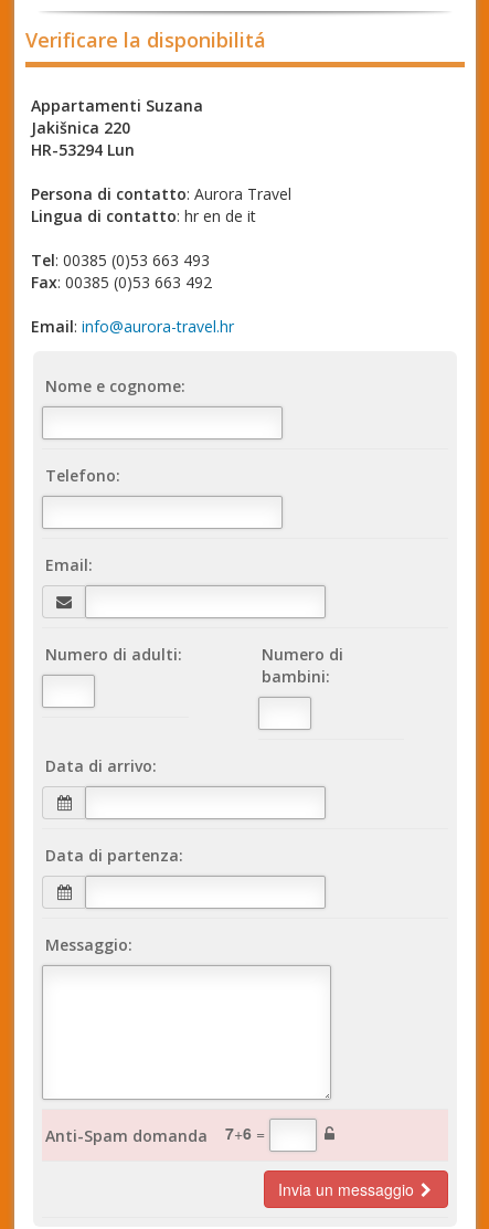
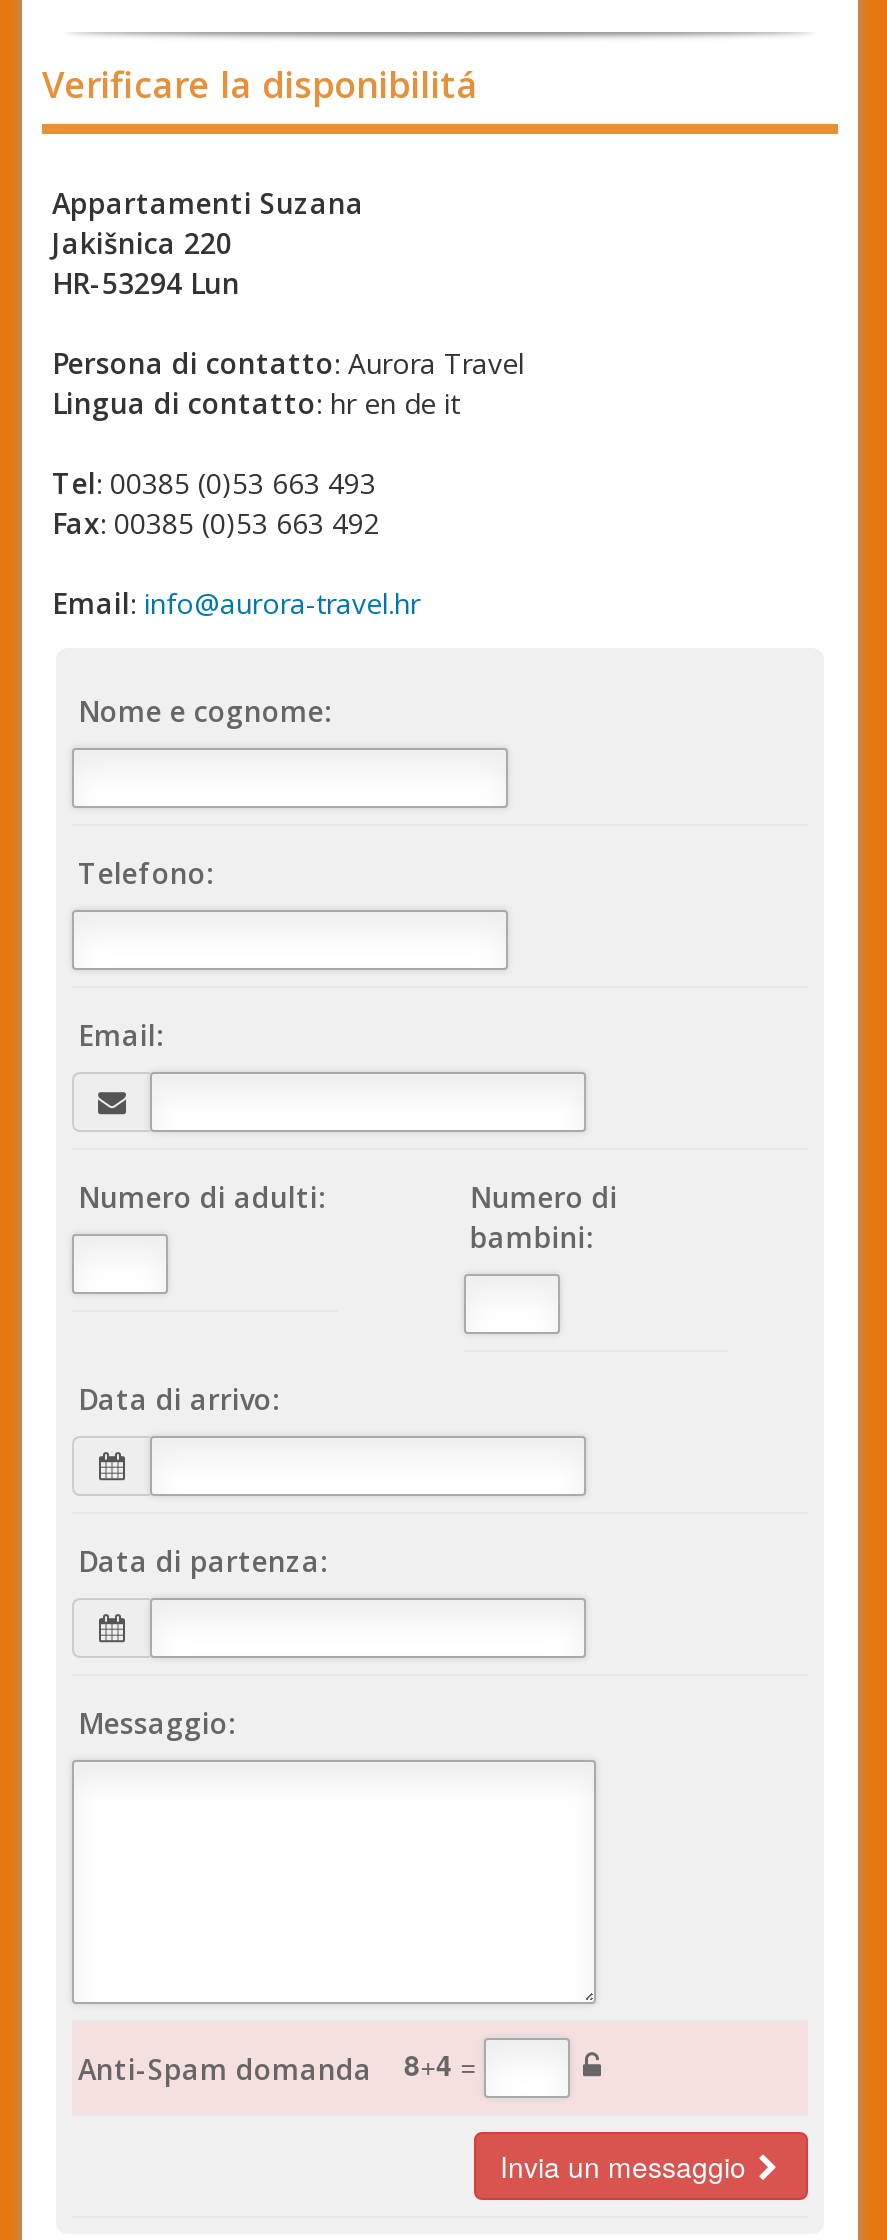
- Anti-Spam domanda 7+6 =
+ Anti-Spam domanda 8+4 =
